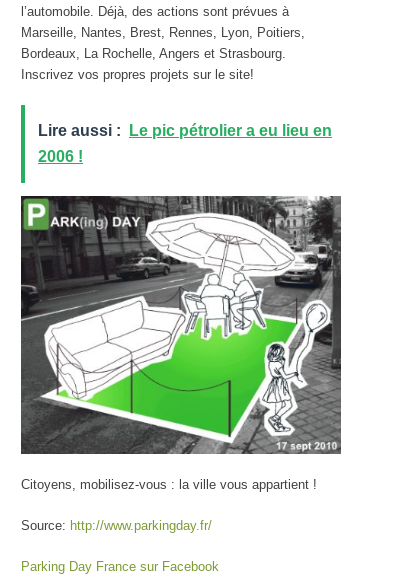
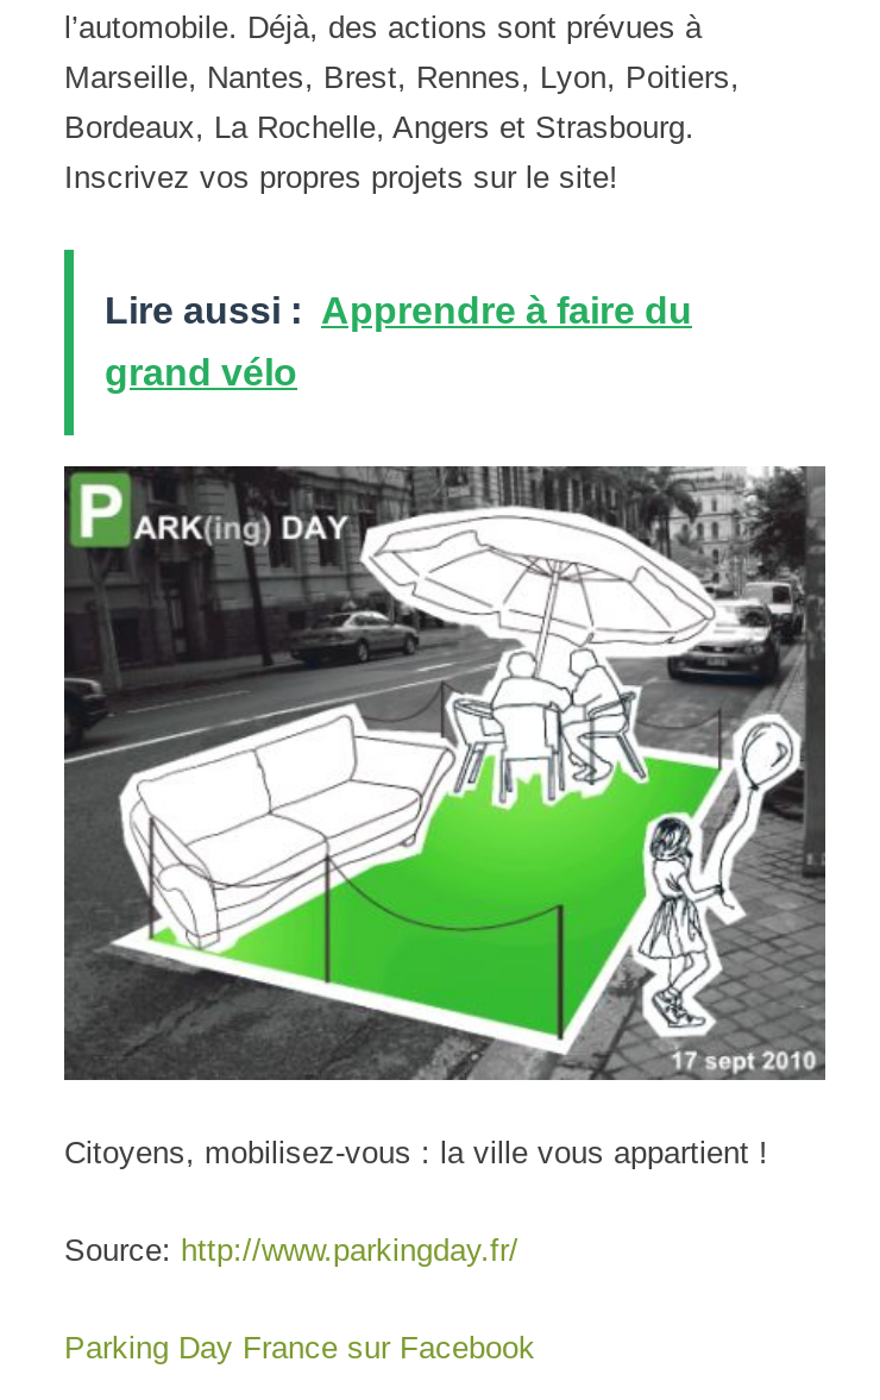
- Lire aussi : Le pic pétrolier a eu lieu en
+ Lire aussi : Apprendre à faire du

- 2006 !
+ grand vélo
